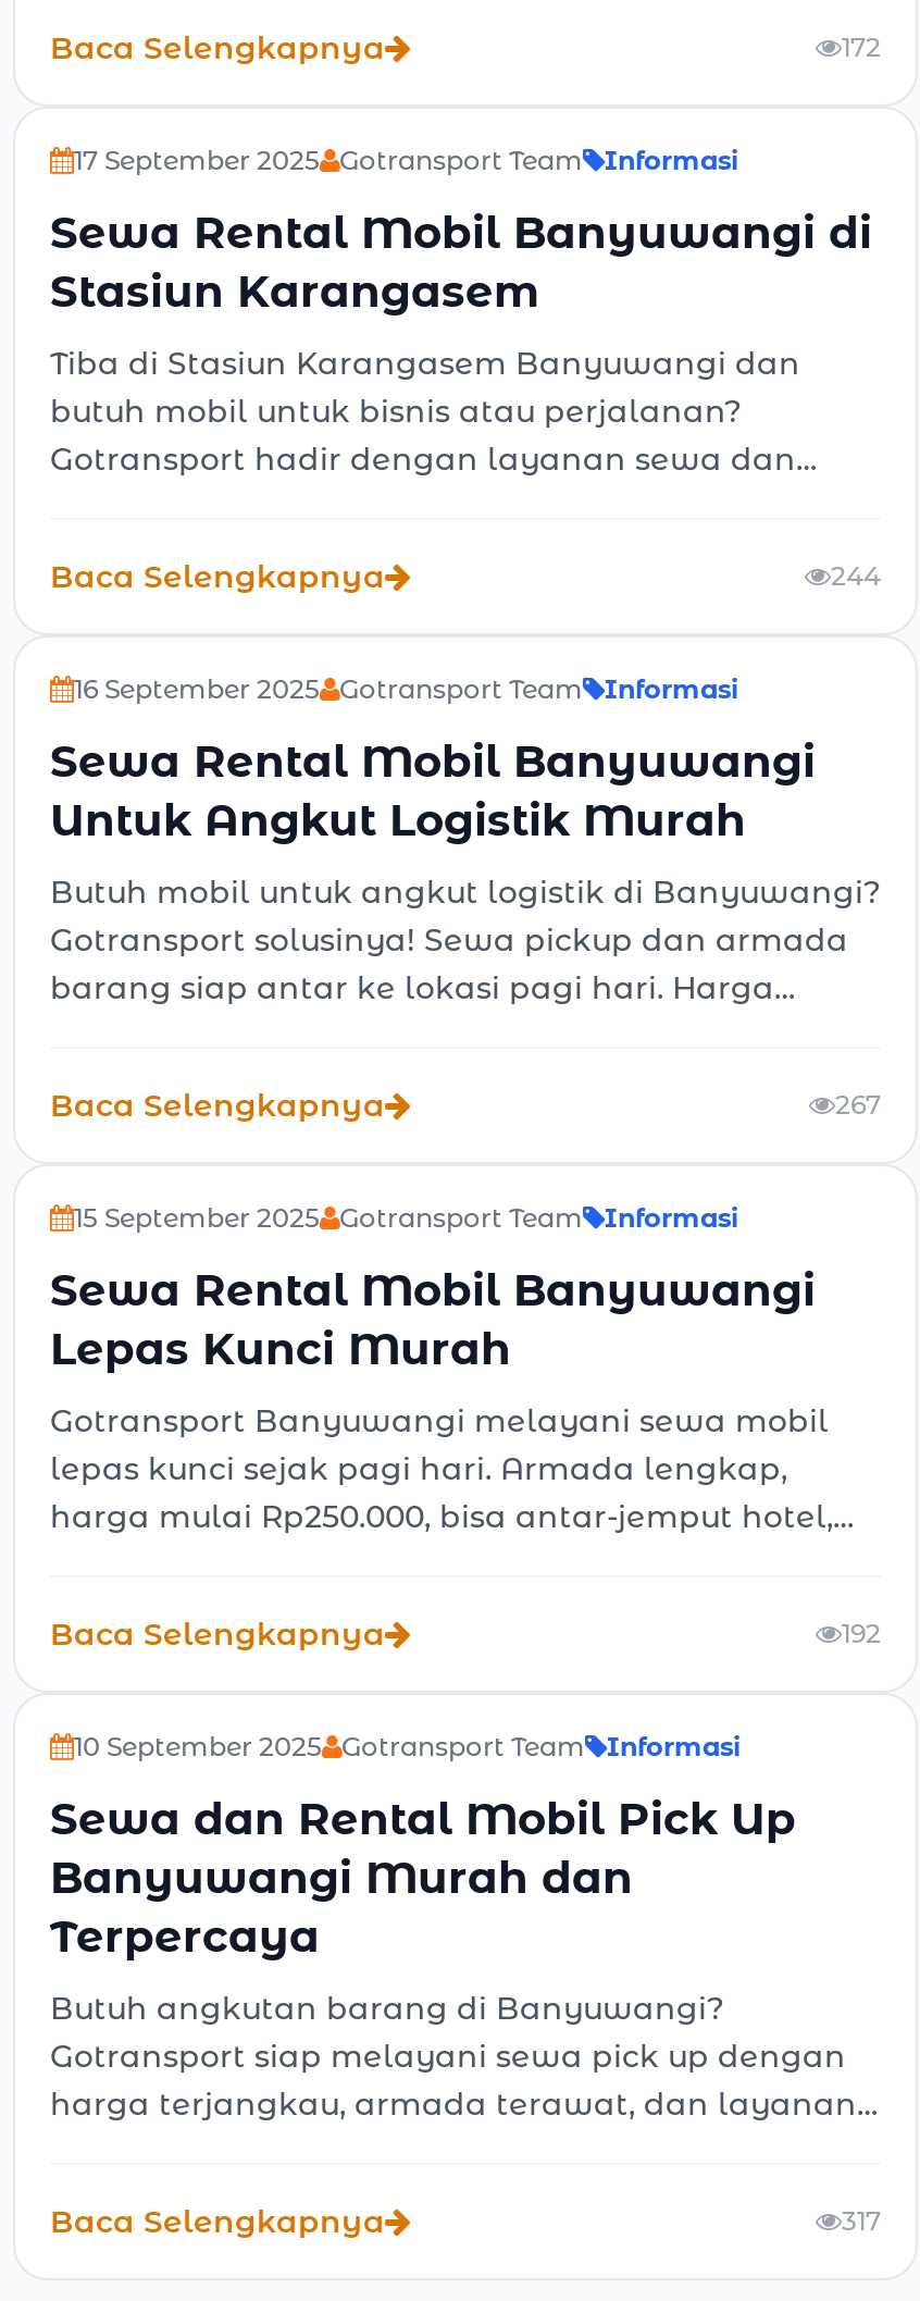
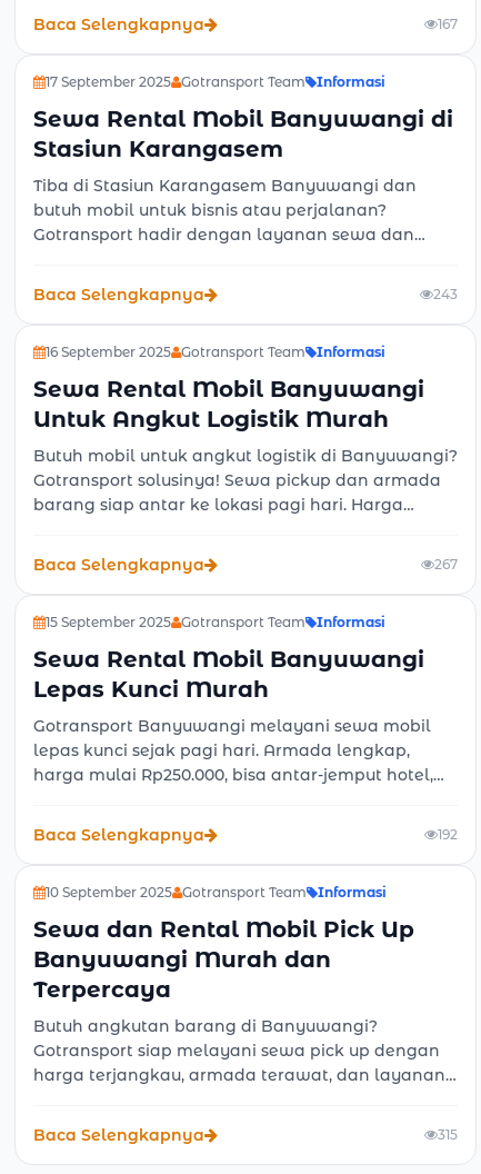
- 172
+ 167

- 244
+ 243

- 317
+ 315
